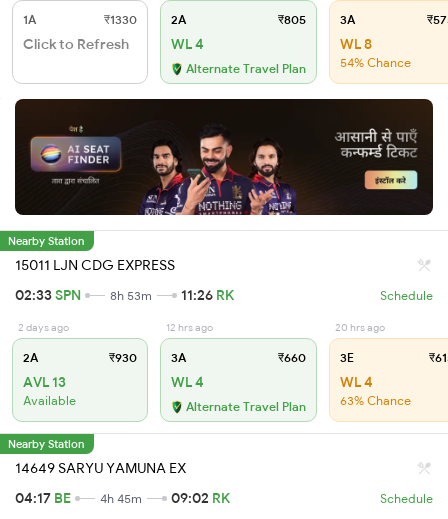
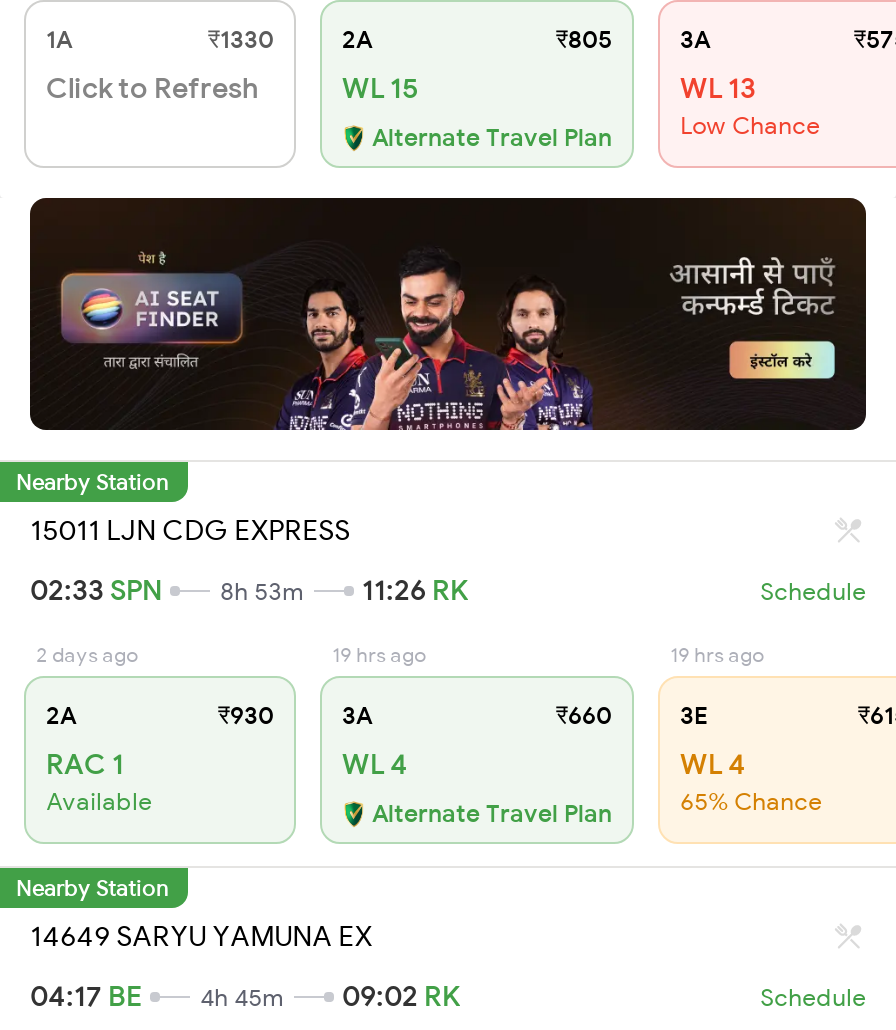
- WL 4
+ WL 15

- WL 8
+ WL 13

- 54% Chance
+ Low Chance

- 12 hrs ago
+ 19 hrs ago

- 20 hrs ago
+ 19 hrs ago

- AVL 13
+ RAC 1

- 63% Chance
+ 65% Chance
